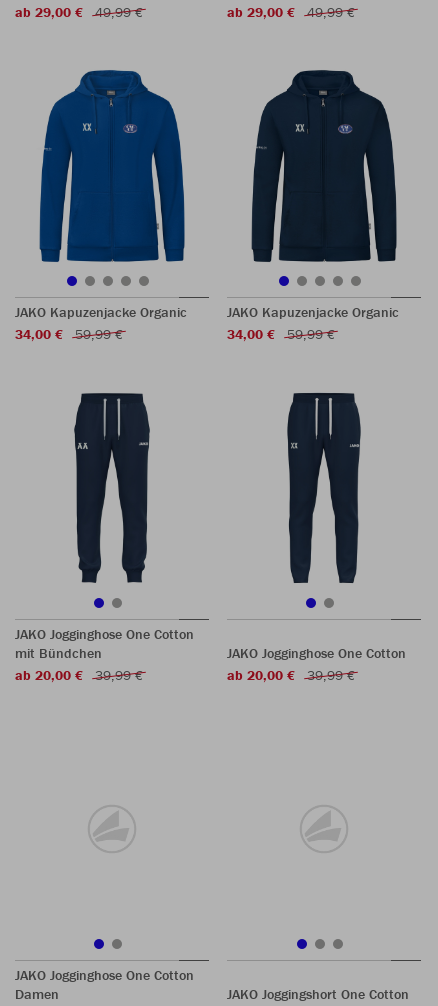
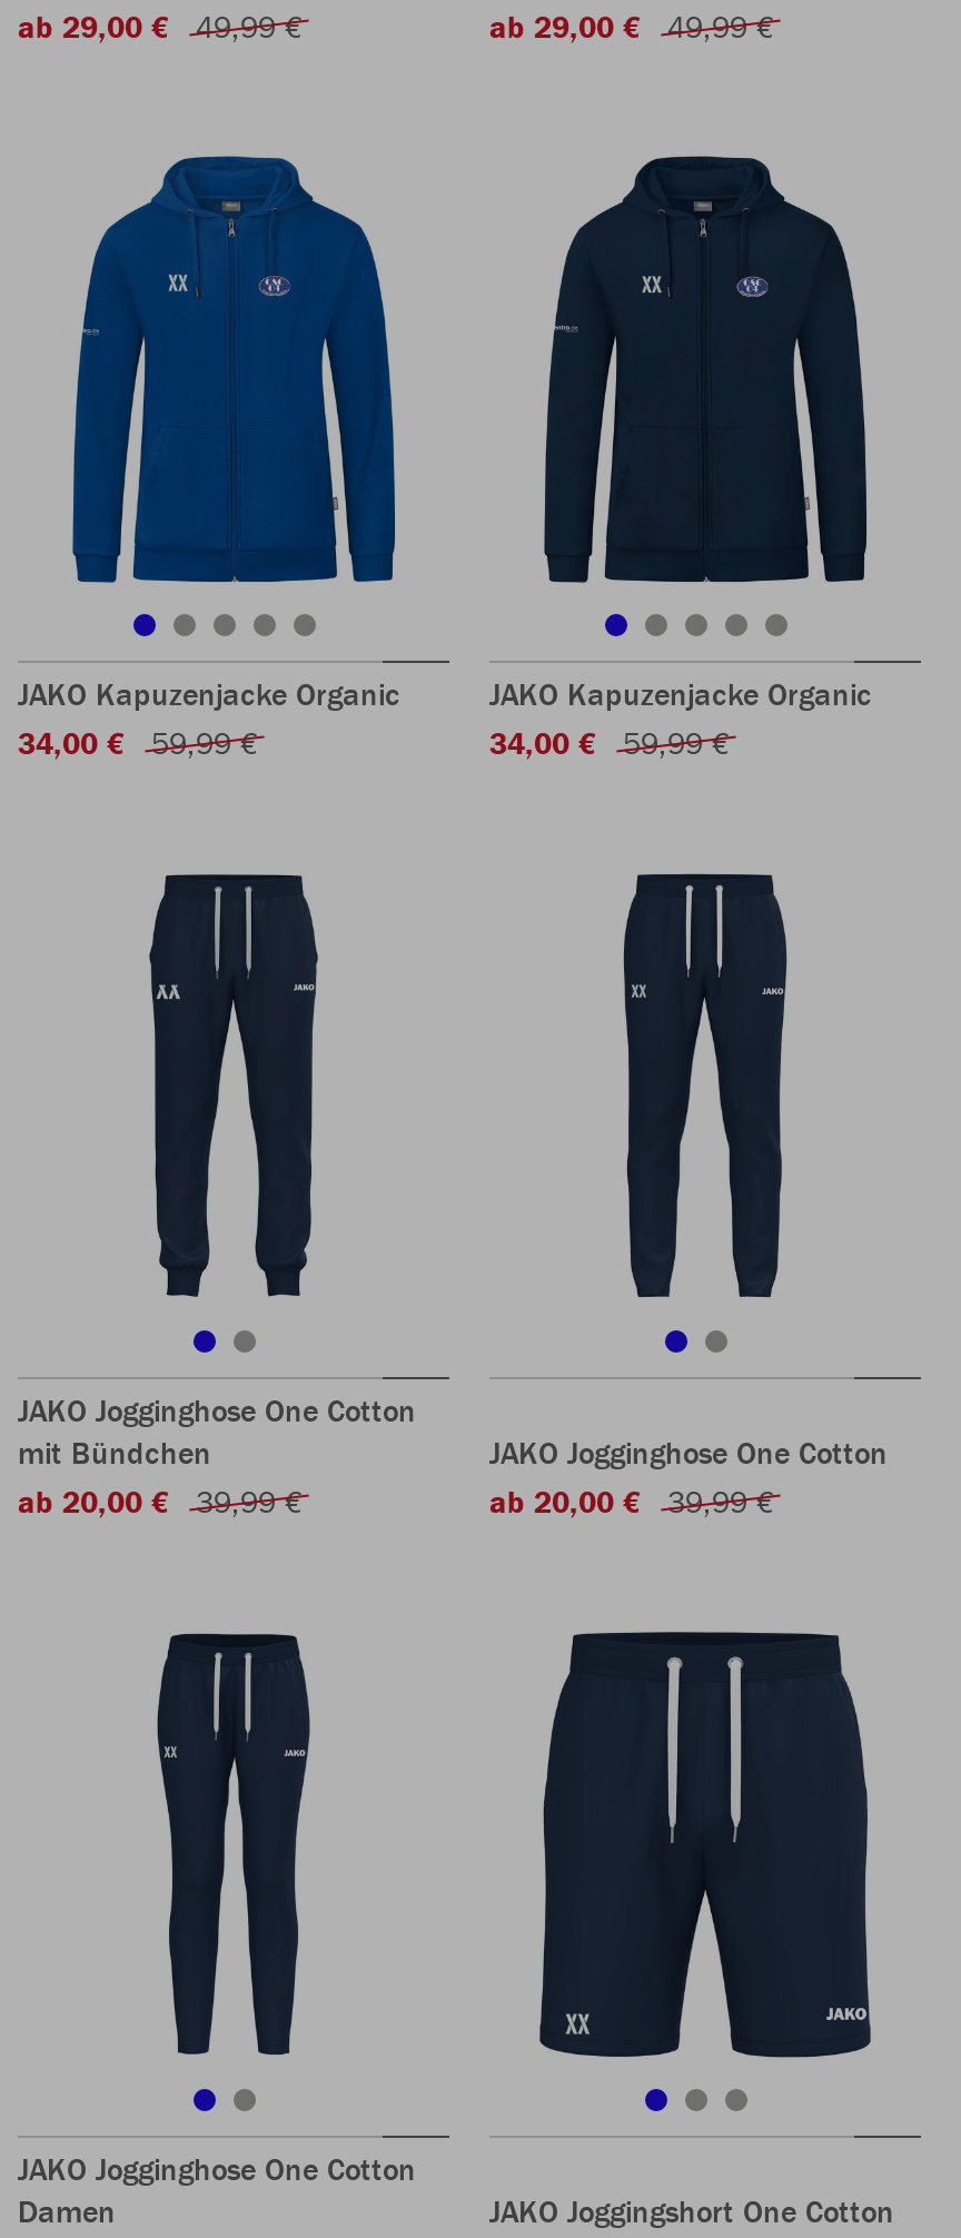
+ [image]

+ [image]
